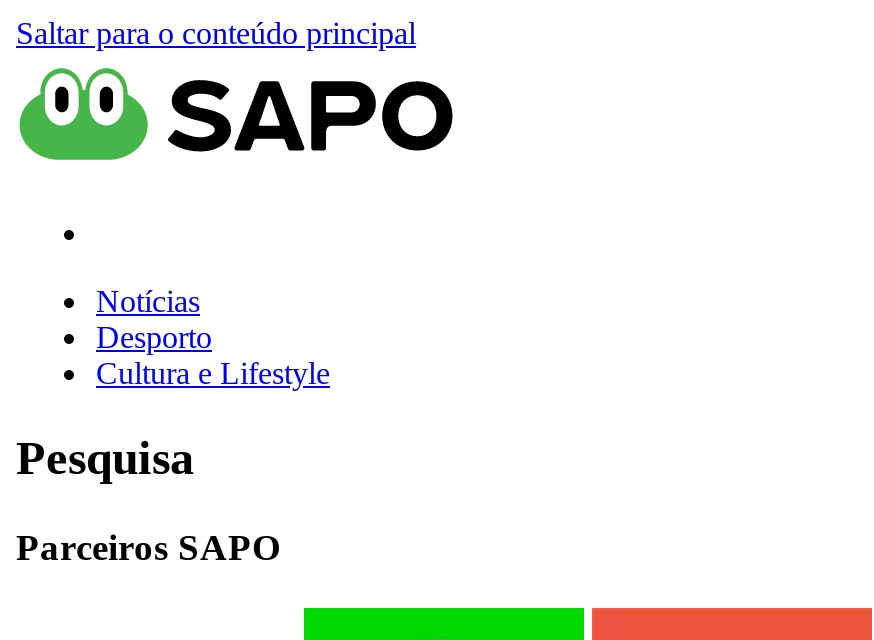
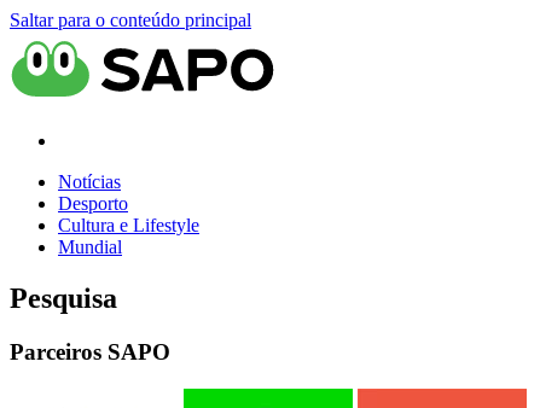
+ Mundial
